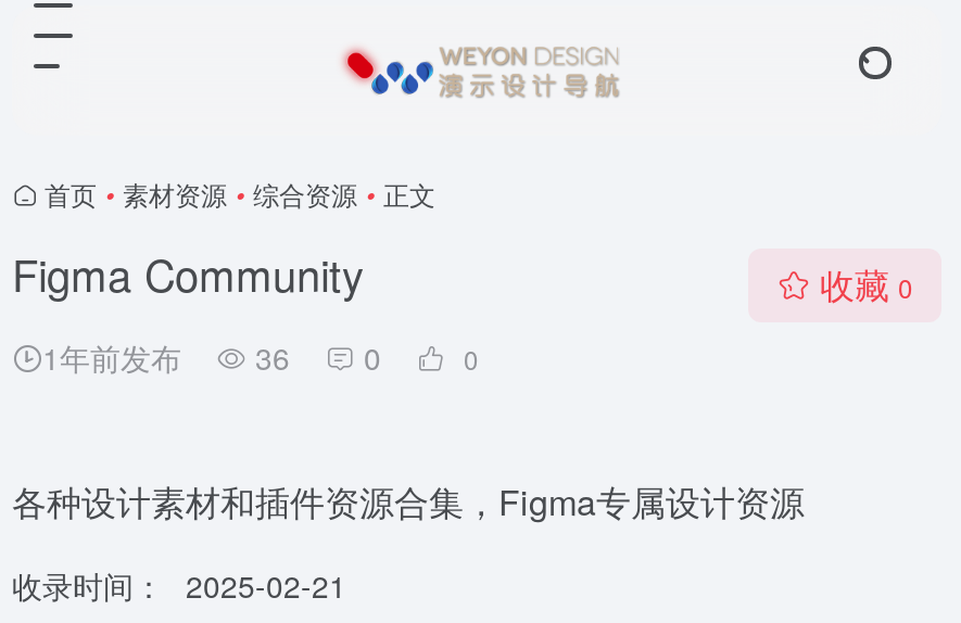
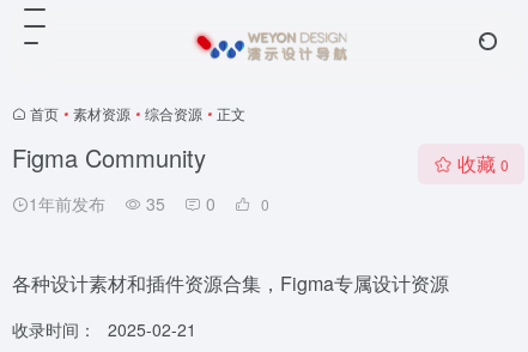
- 1年前发布 36 0
+ 1年前发布 35 0
